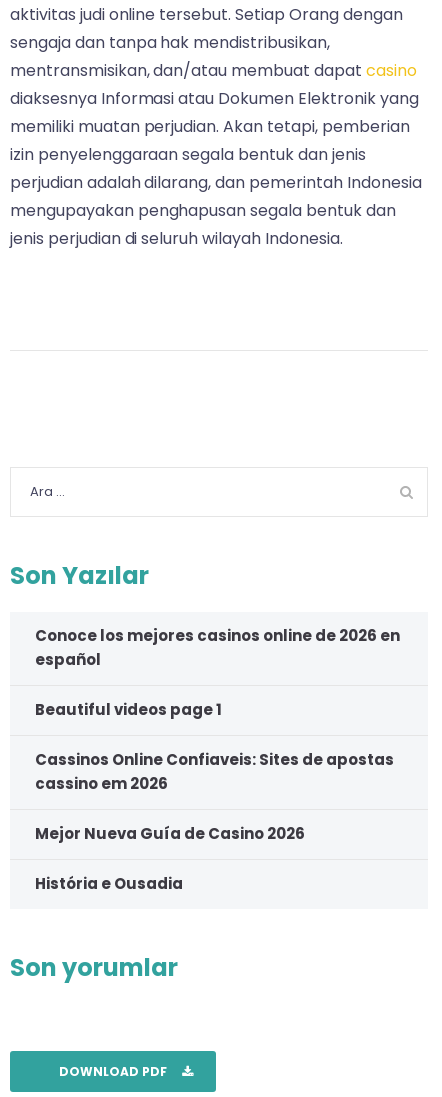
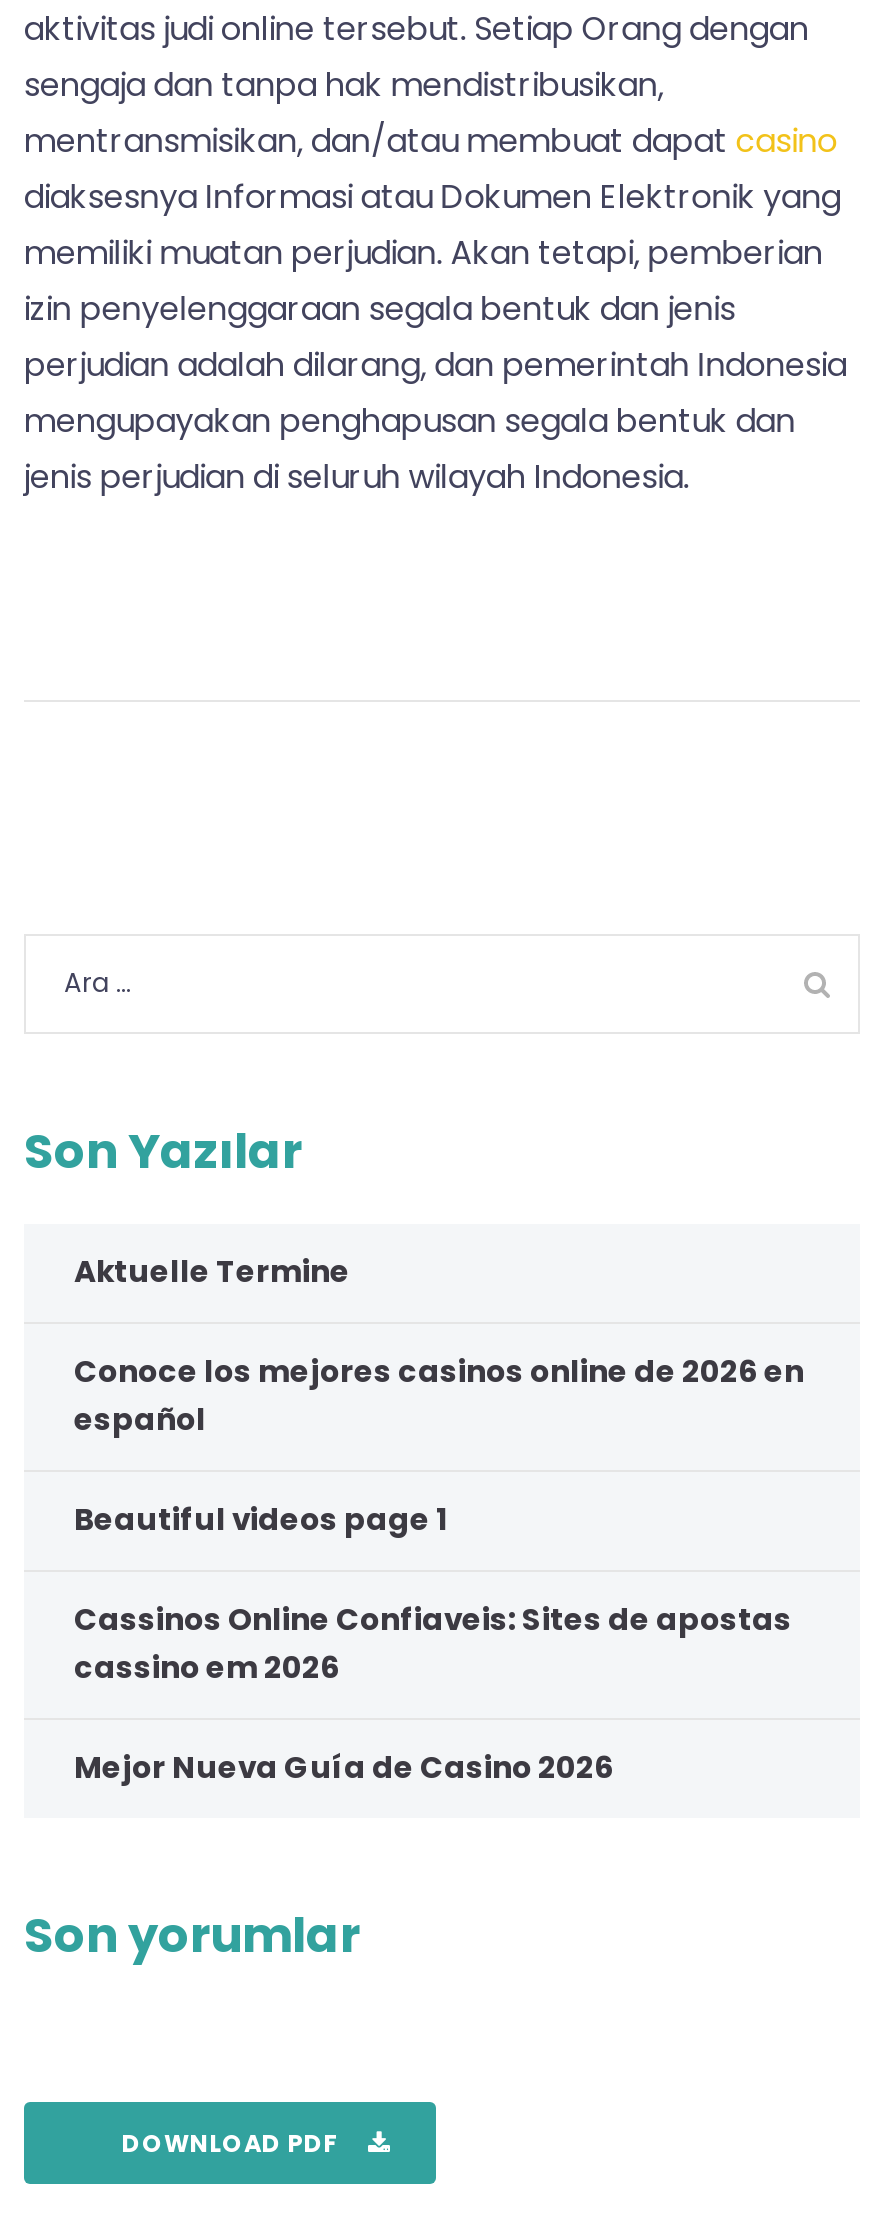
+ Aktuelle Termine

moved down: Conoce los mejores casinos online de 2026 en | español | Beautiful videos page 1 | Cassinos Online Confiaveis: Sites de apostas | cassino em 2026 | Mejor Nueva Guía de Casino 2026

- História e Ousadia
